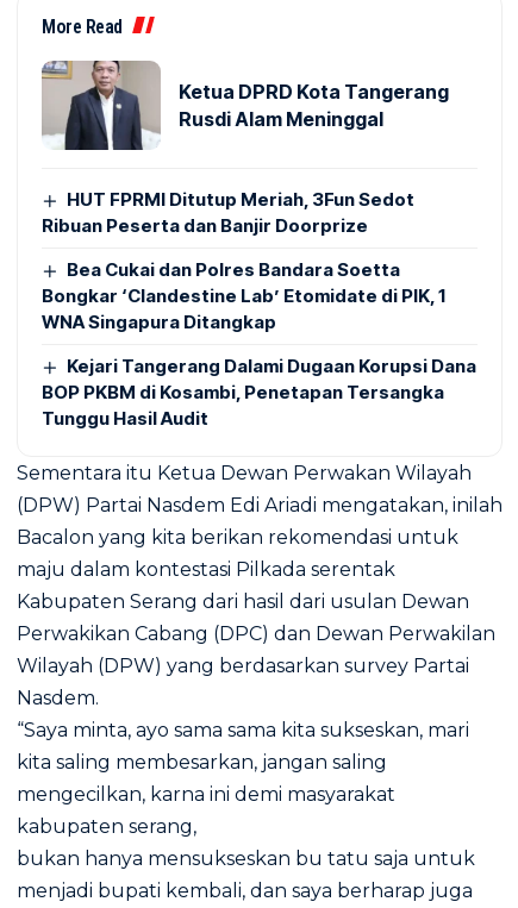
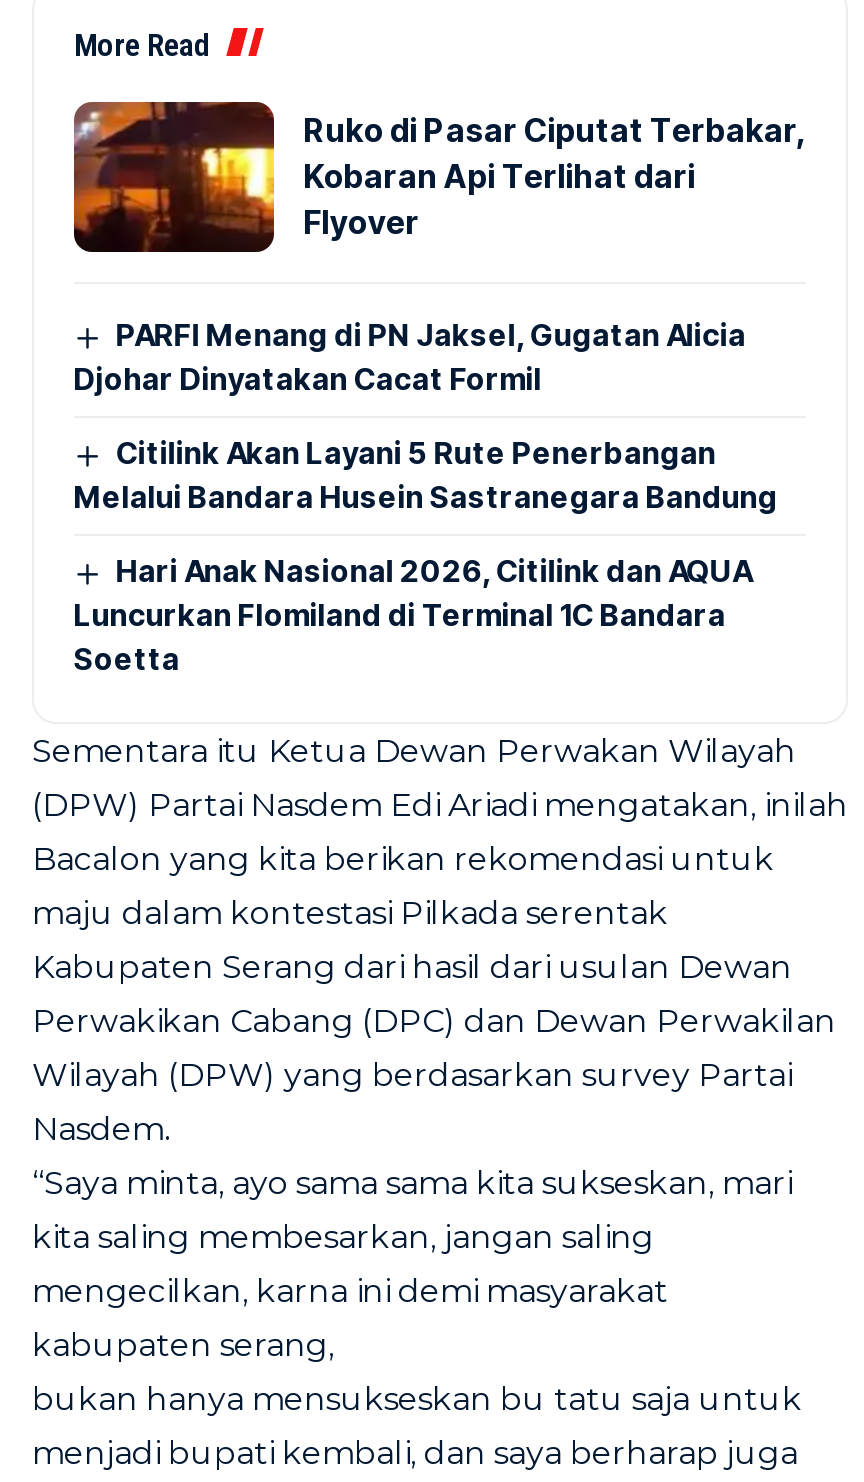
- [image]
- Ketua DPRD Kota Tangerang
- Rusdi Alam Meninggal
+ [image]
+ Ruko di Pasar Ciputat Terbakar,
+ Kobaran Api Terlihat dari
+ Flyover

- HUT FPRMI Ditutup Meriah, 3Fun Sedot
- Ribuan Peserta dan Banjir Doorprize
+ PARFI Menang di PN Jaksel, Gugatan Alicia
+ Djohar Dinyatakan Cacat Formil

- Bea Cukai dan Polres Bandara Soetta
- Bongkar ‘Clandestine Lab’ Etomidate di PIK, 1
- WNA Singapura Ditangkap
+ Citilink Akan Layani 5 Rute Penerbangan
+ Melalui Bandara Husein Sastranegara Bandung

- Kejari Tangerang Dalami Dugaan Korupsi Dana
- BOP PKBM di Kosambi, Penetapan Tersangka
- Tunggu Hasil Audit
+ Hari Anak Nasional 2026, Citilink dan AQUA
+ Luncurkan Flomiland di Terminal 1C Bandara
+ Soetta
